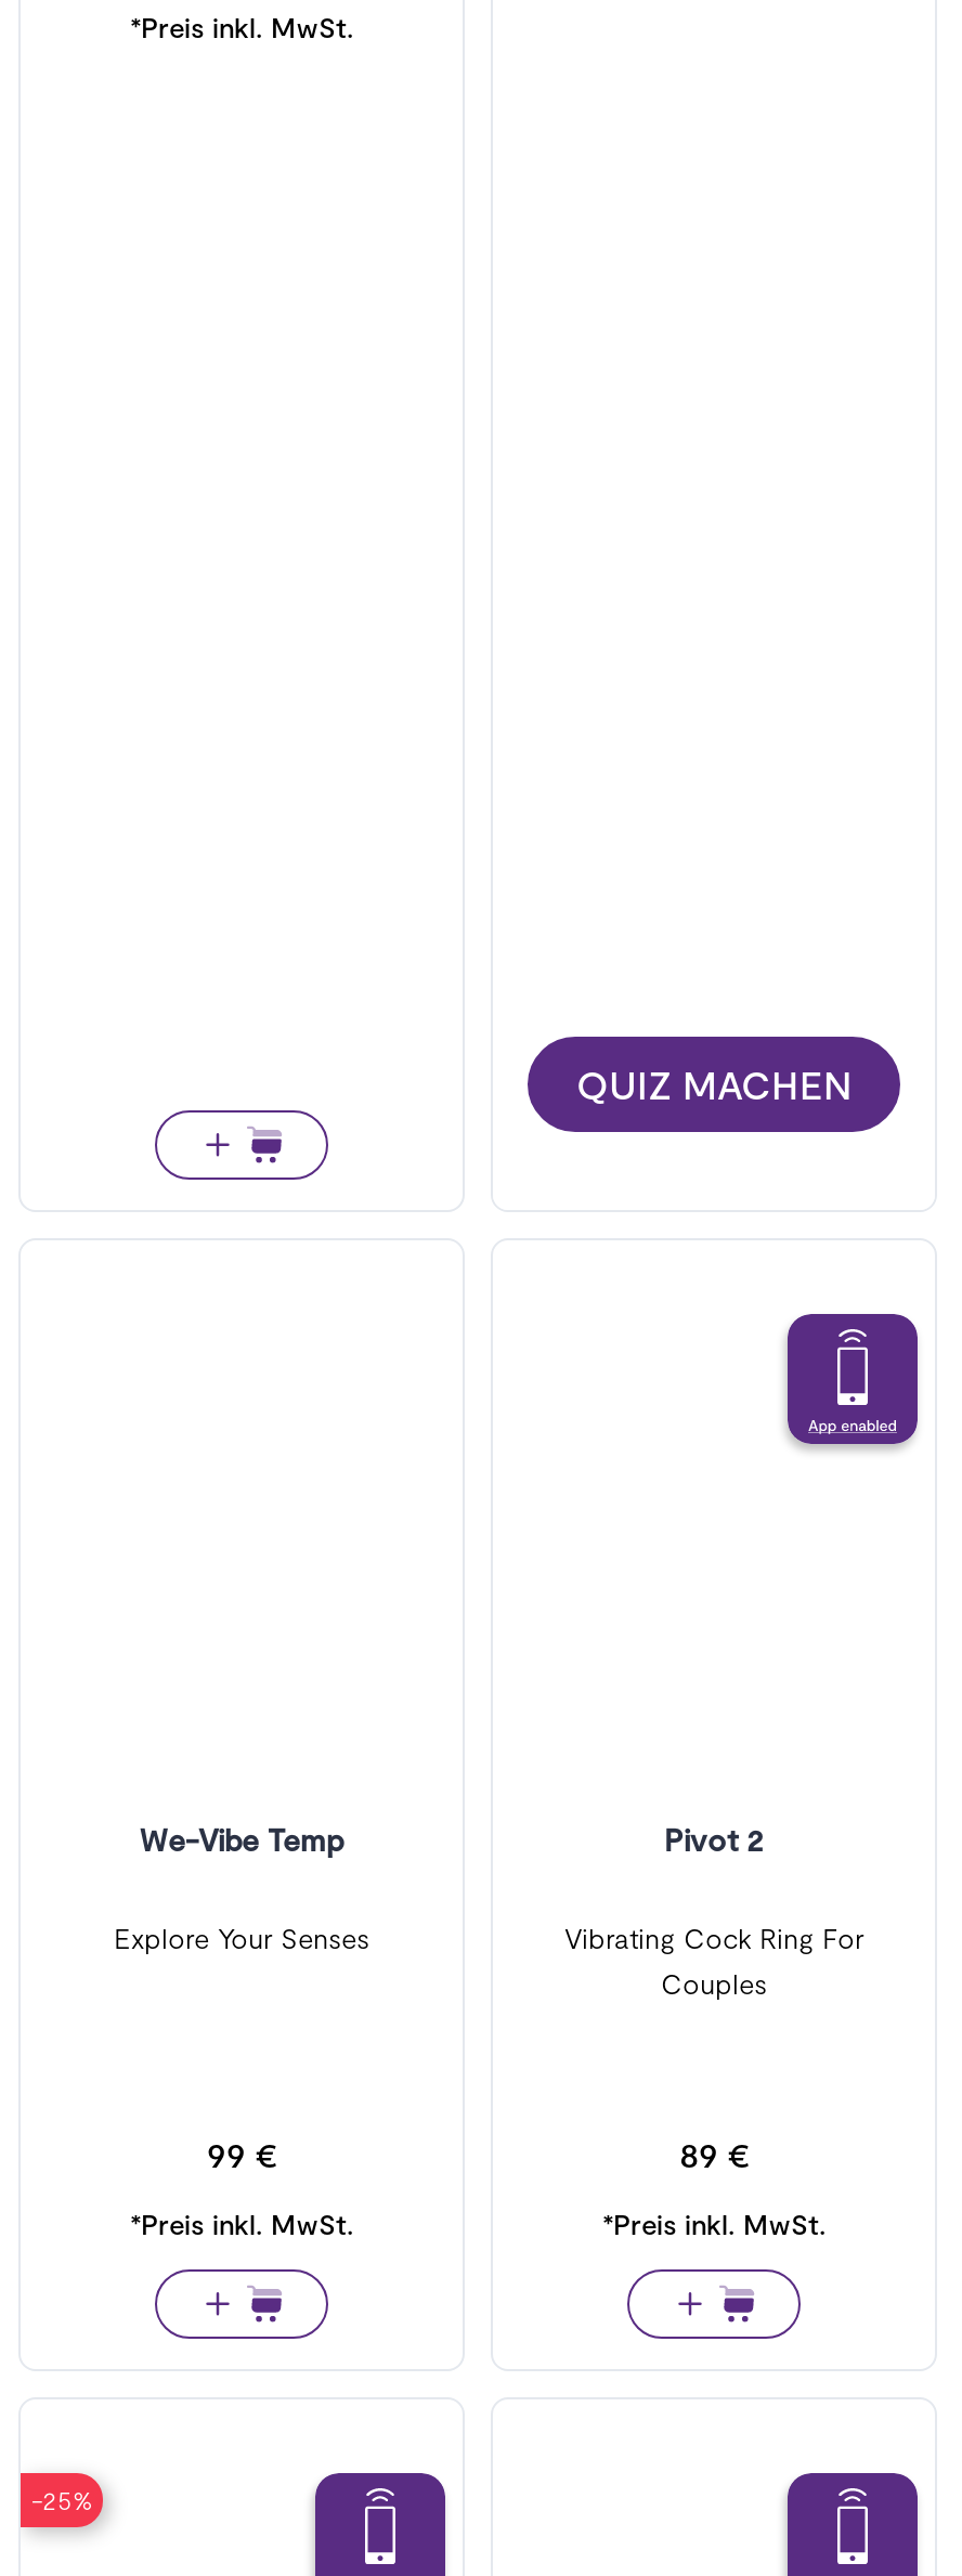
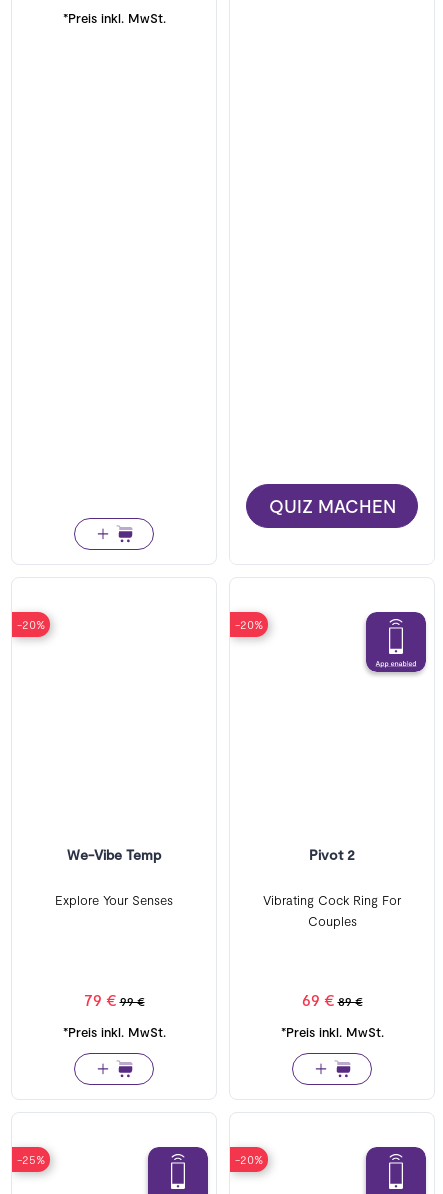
+ -20%

+ -20%

- 99 €
+ 79 € 99 €

- 89 €
+ 69 € 89 €

+ -20%
